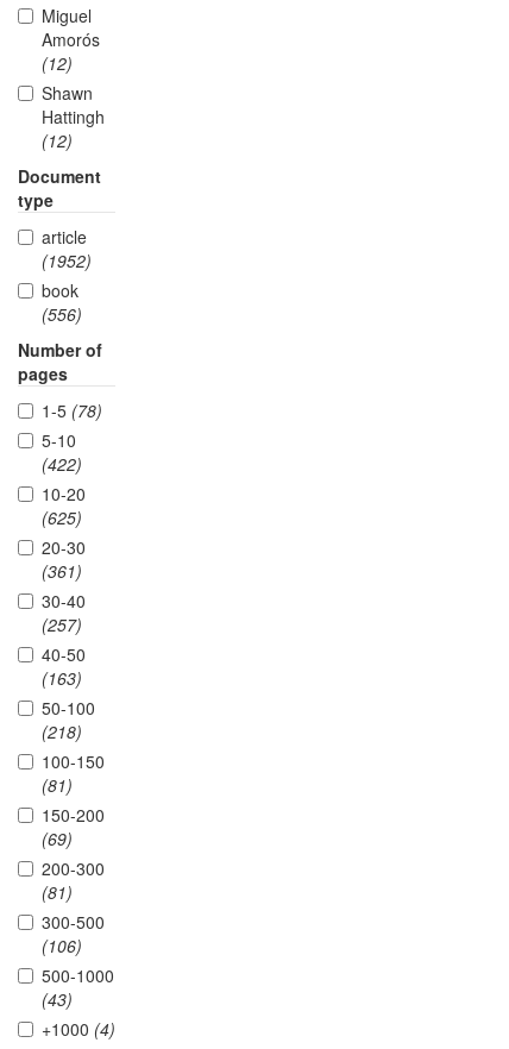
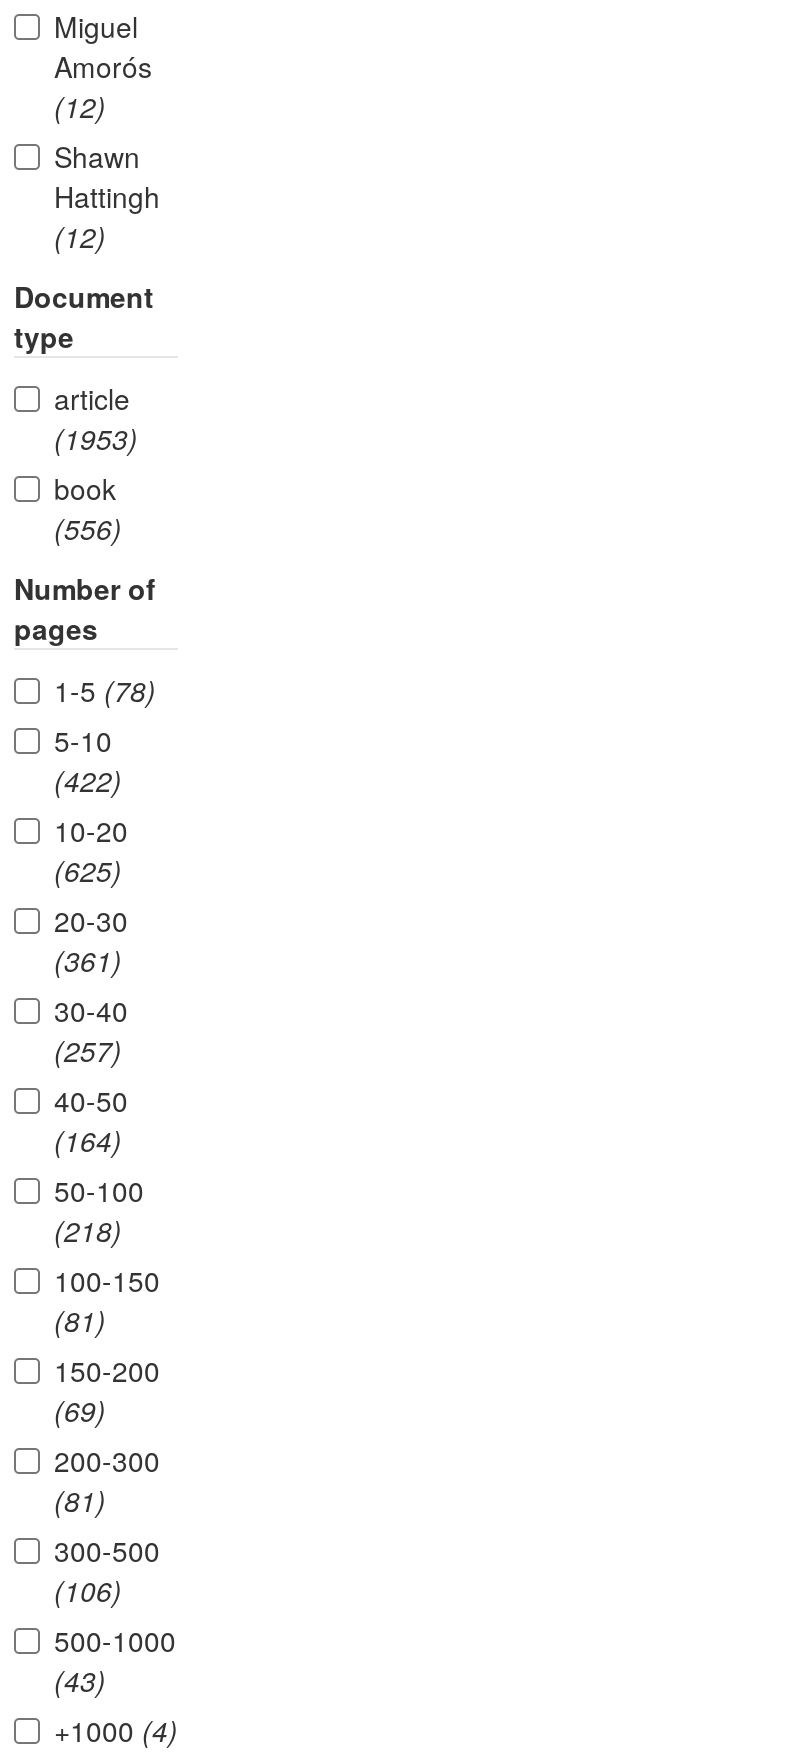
- (1952)
+ (1953)

- (163)
+ (164)
